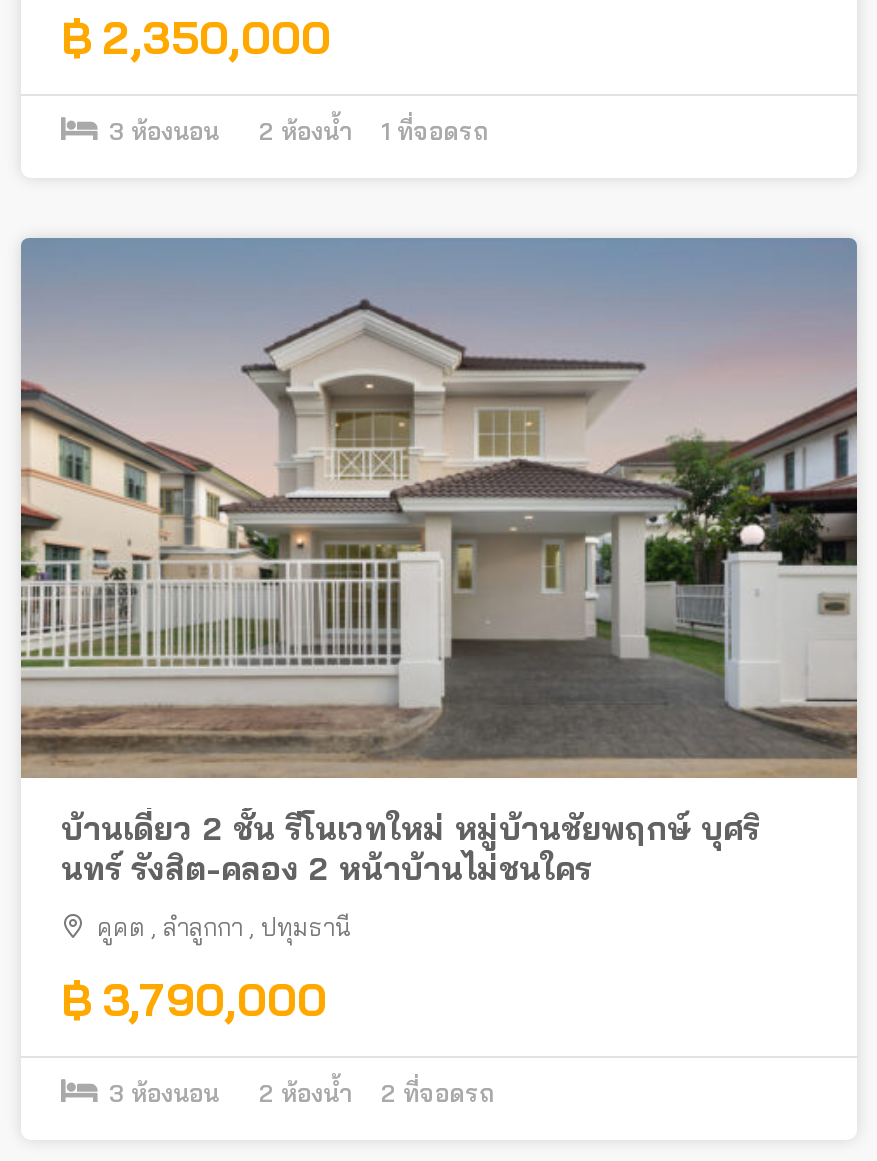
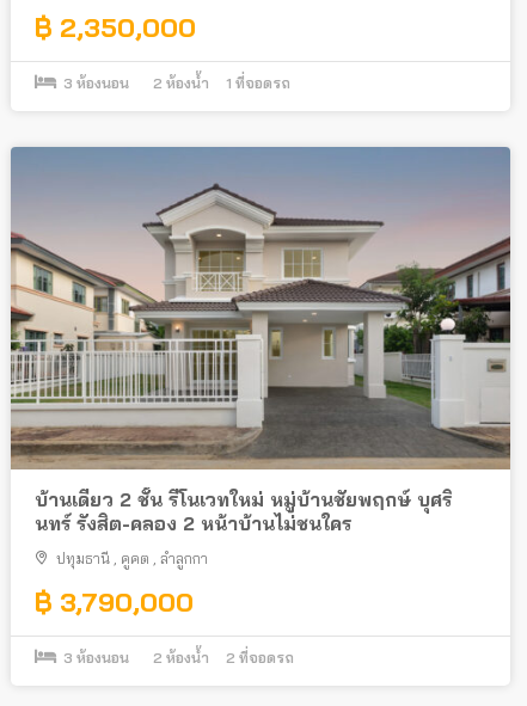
- คูคต , ลำลูกกา , ปทุมธานี
+ ปทุมธานี , คูคต , ลำลูกกา
